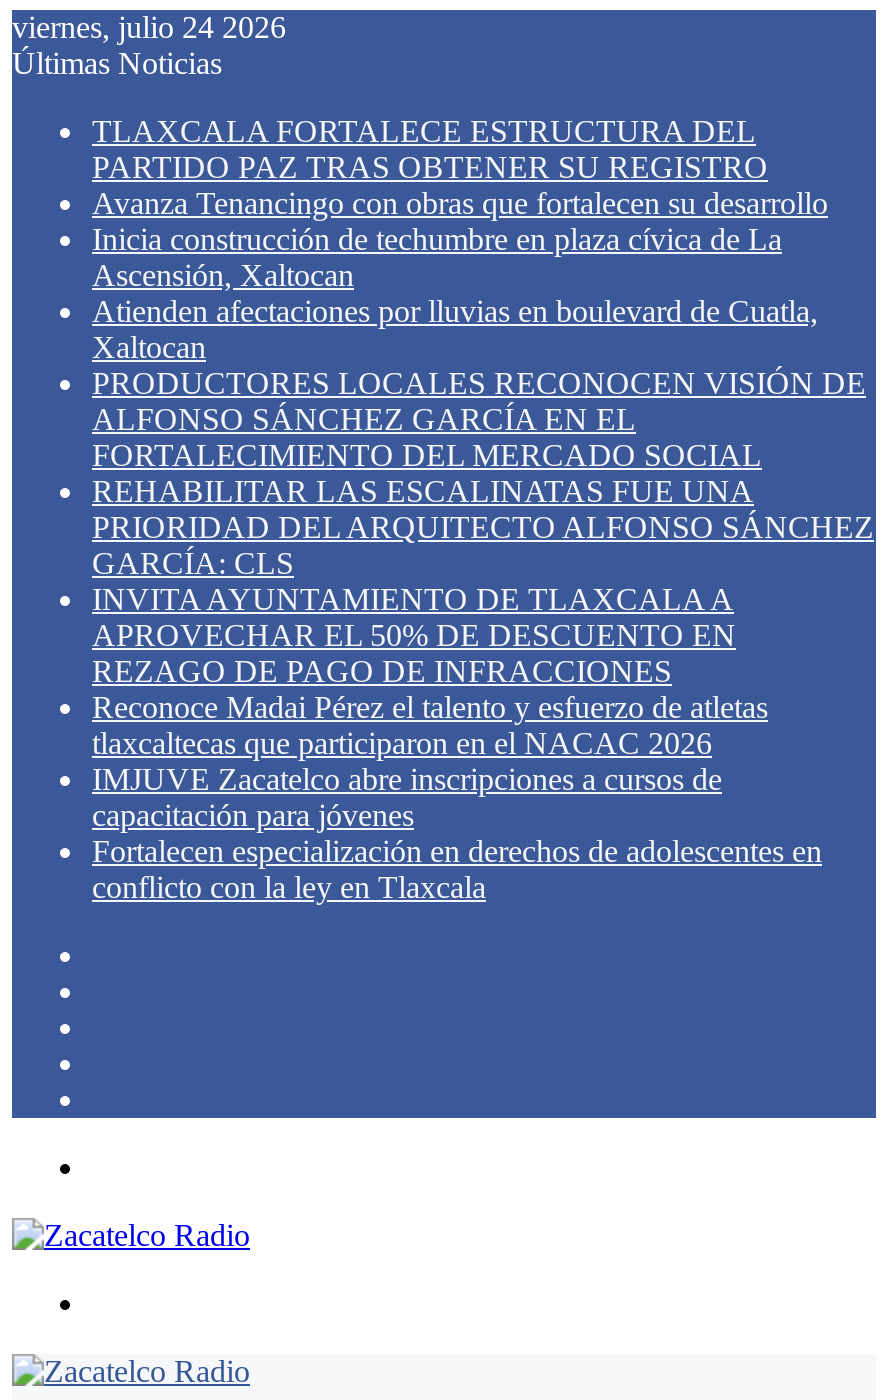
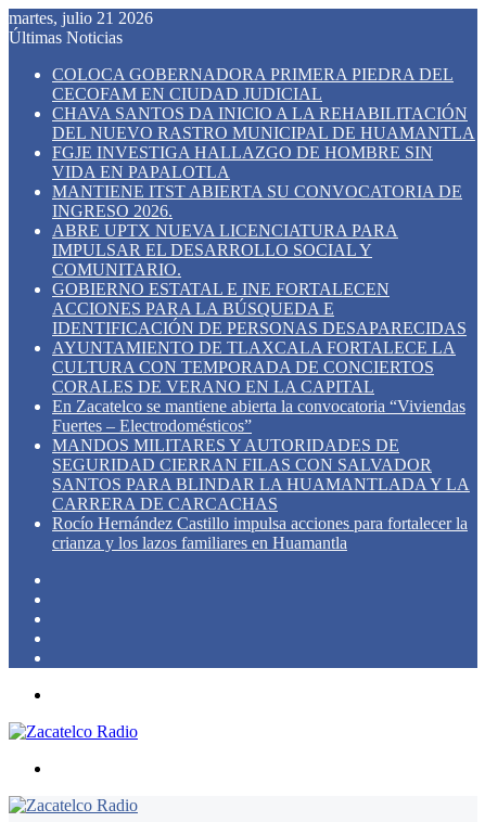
- viernes, julio 24 2026
+ martes, julio 21 2026

- TLAXCALA FORTALECE ESTRUCTURA DEL
- PARTIDO PAZ TRAS OBTENER SU REGISTRO
- Avanza Tenancingo con obras que fortalecen su desarrollo
- Inicia construcción de techumbre en plaza cívica de La
- Ascensión, Xaltocan
- Atienden afectaciones por lluvias en boulevard de Cuatla,
- Xaltocan
- PRODUCTORES LOCALES RECONOCEN VISIÓN DE
- ALFONSO SÁNCHEZ GARCÍA EN EL
- FORTALECIMIENTO DEL MERCADO SOCIAL
- REHABILITAR LAS ESCALINATAS FUE UNA
- PRIORIDAD DEL ARQUITECTO ALFONSO SÁNCHEZ
- GARCÍA: CLS
- INVITA AYUNTAMIENTO DE TLAXCALA A
- APROVECHAR EL 50% DE DESCUENTO EN
- REZAGO DE PAGO DE INFRACCIONES
- Reconoce Madai Pérez el talento y esfuerzo de atletas
- tlaxcaltecas que participaron en el NACAC 2026
- IMJUVE Zacatelco abre inscripciones a cursos de
- capacitación para jóvenes
- Fortalecen especialización en derechos de adolescentes en
- conflicto con la ley en Tlaxcala
+ COLOCA GOBERNADORA PRIMERA PIEDRA DEL
+ CECOFAM EN CIUDAD JUDICIAL
+ CHAVA SANTOS DA INICIO A LA REHABILITACIÓN
+ DEL NUEVO RASTRO MUNICIPAL DE HUAMANTLA
+ FGJE INVESTIGA HALLAZGO DE HOMBRE SIN
+ VIDA EN PAPALOTLA
+ MANTIENE ITST ABIERTA SU CONVOCATORIA DE
+ INGRESO 2026.
+ ABRE UPTX NUEVA LICENCIATURA PARA
+ IMPULSAR EL DESARROLLO SOCIAL Y
+ COMUNITARIO.
+ GOBIERNO ESTATAL E INE FORTALECEN
+ ACCIONES PARA LA BÚSQUEDA E
+ IDENTIFICACIÓN DE PERSONAS DESAPARECIDAS
+ AYUNTAMIENTO DE TLAXCALA FORTALECE LA
+ CULTURA CON TEMPORADA DE CONCIERTOS
+ CORALES DE VERANO EN LA CAPITAL
+ En Zacatelco se mantiene abierta la convocatoria “Viviendas
+ Fuertes – Electrodomésticos”
+ MANDOS MILITARES Y AUTORIDADES DE
+ SEGURIDAD CIERRAN FILAS CON SALVADOR
+ SANTOS PARA BLINDAR LA HUAMANTLADA Y LA
+ CARRERA DE CARCACHAS
+ Rocío Hernández Castillo impulsa acciones para fortalecer la
+ crianza y los lazos familiares en Huamantla
